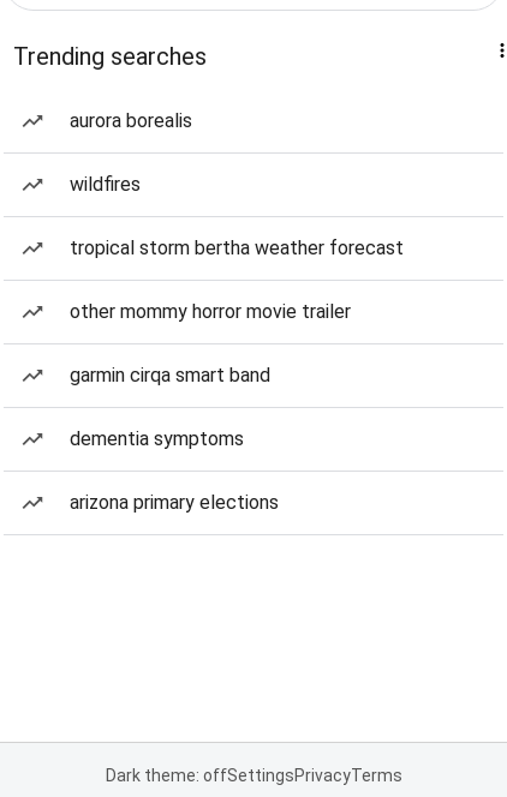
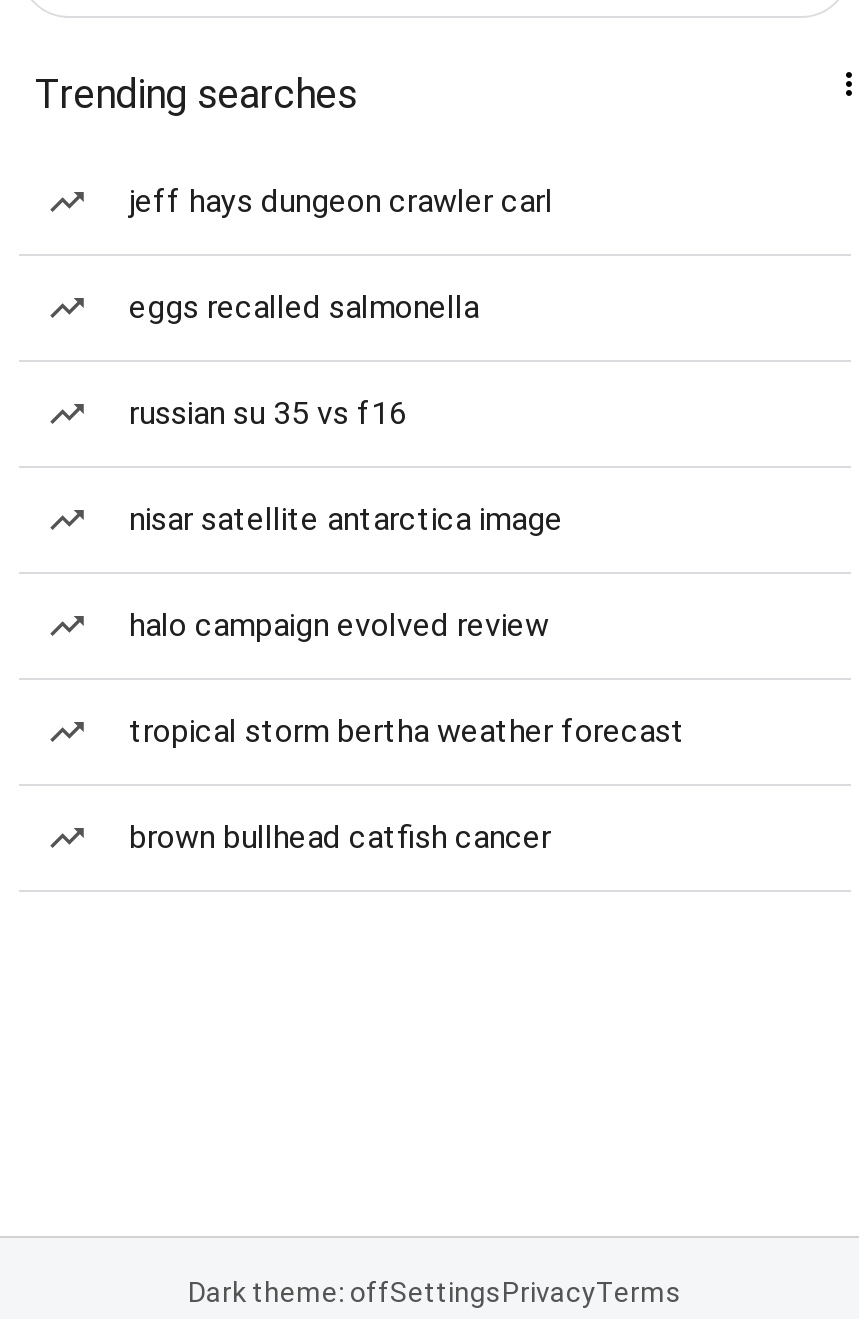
- aurora borealis
- wildfires
+ jeff hays dungeon crawler carl
+ eggs recalled salmonella
+ russian su 35 vs f16
+ nisar satellite antarctica image
+ halo campaign evolved review

moved down: tropical storm bertha weather forecast

- other mommy horror movie trailer
- garmin cirqa smart band
- dementia symptoms
- arizona primary elections
+ brown bullhead catfish cancer
